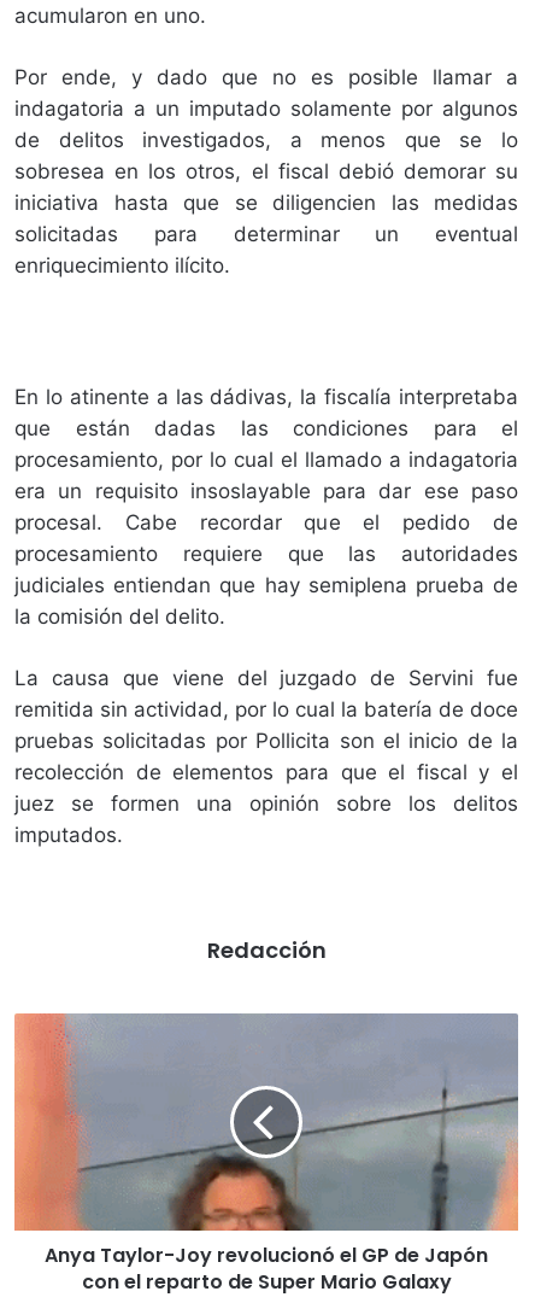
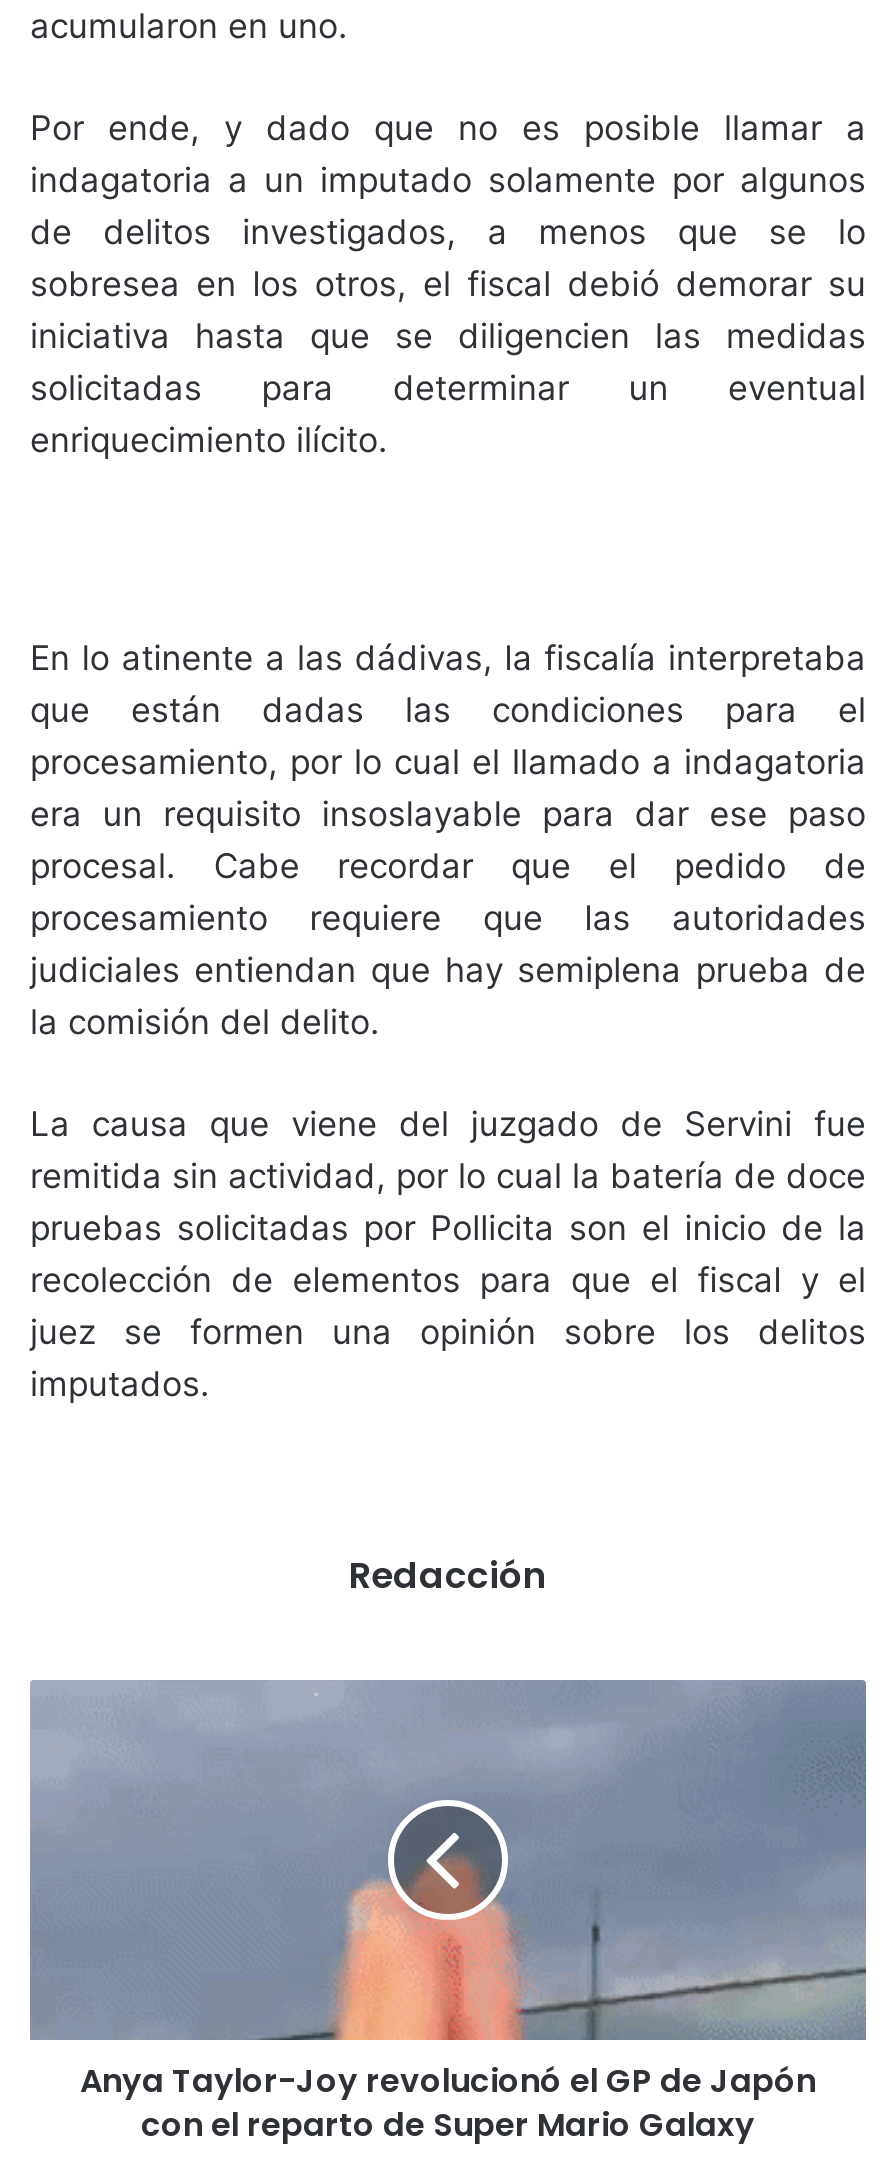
- [image]
+ [image]
